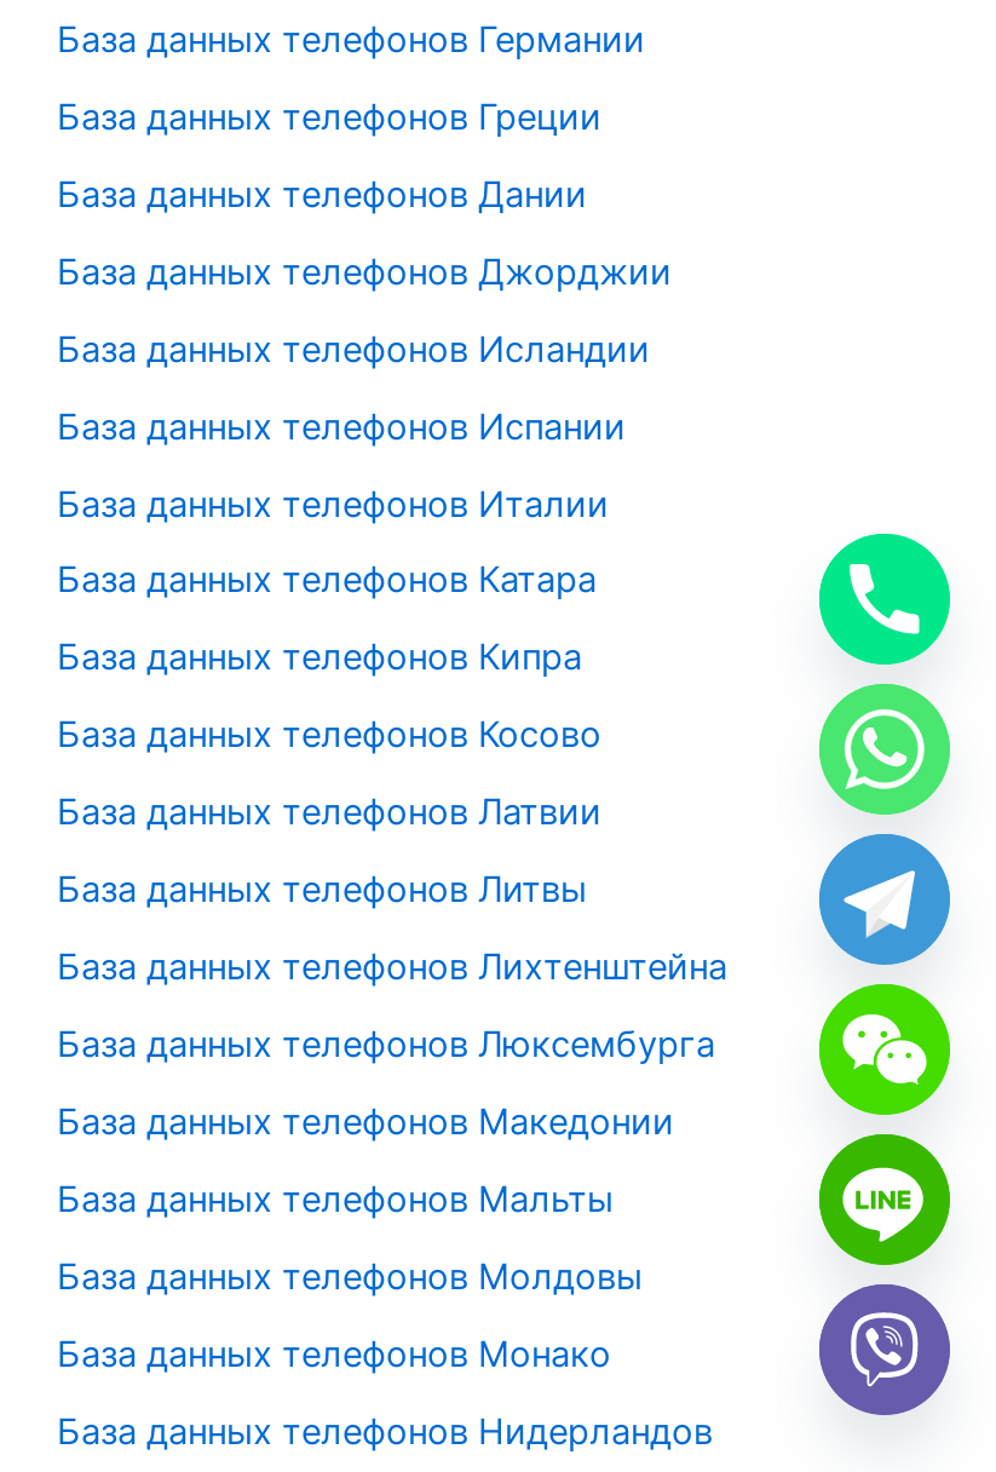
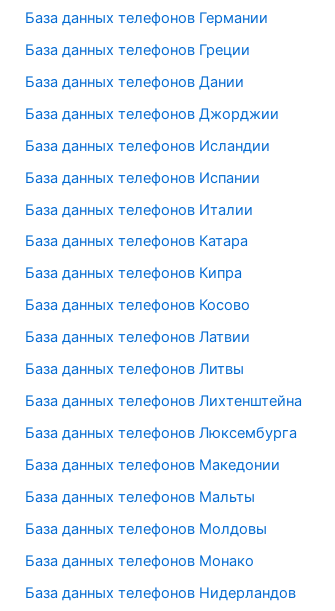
- [image]
